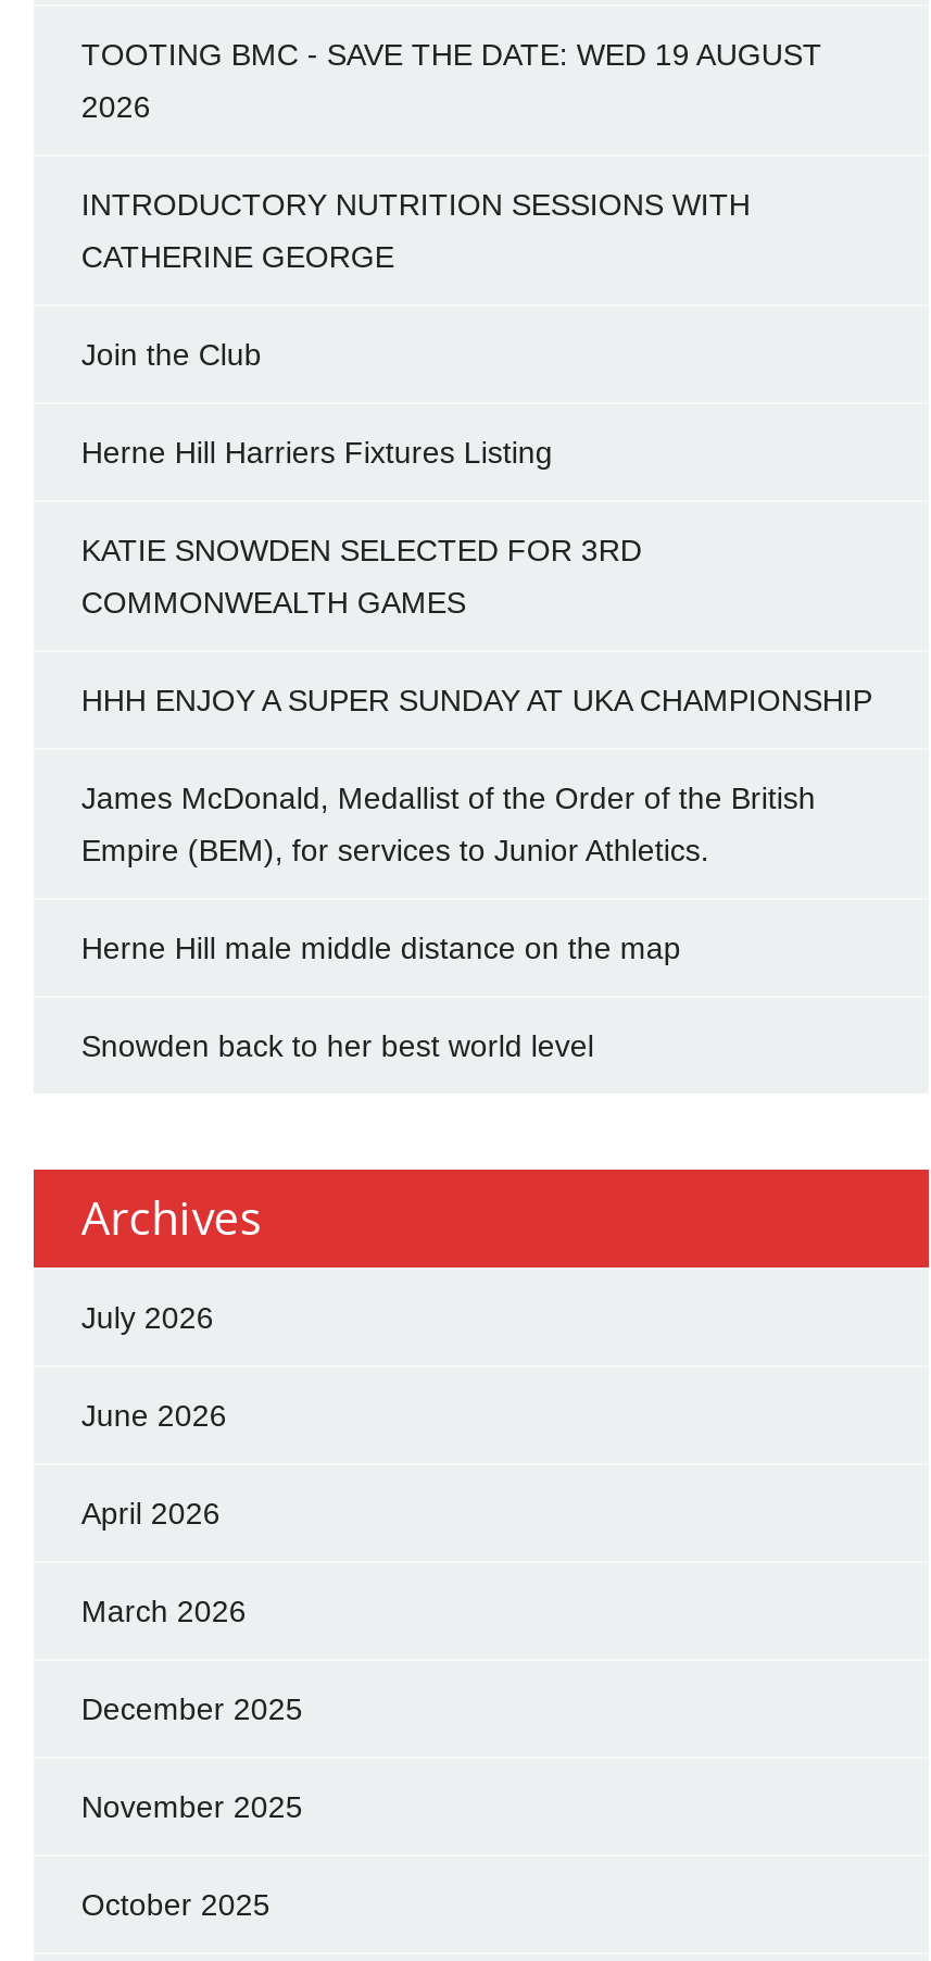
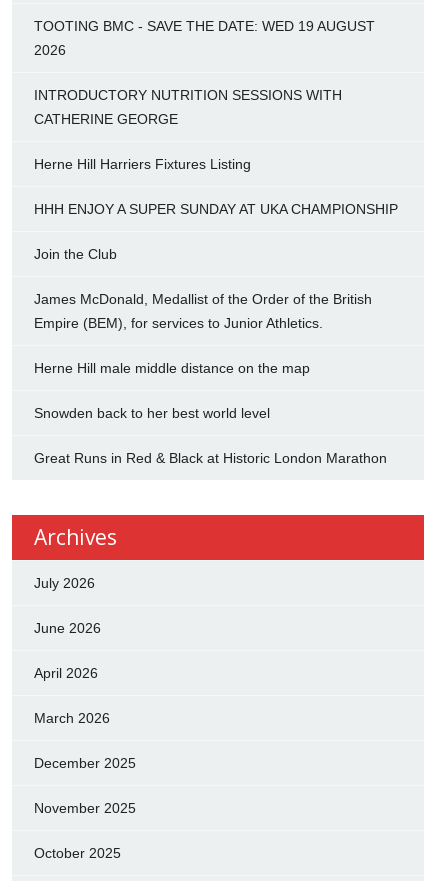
moved down: Join the Club

moved up: Herne Hill Harriers Fixtures Listing

- KATIE SNOWDEN SELECTED FOR 3RD
- COMMONWEALTH GAMES

moved up: HHH ENJOY A SUPER SUNDAY AT UKA CHAMPIONSHIP

moved up: James McDonald, Medallist of the Order of the British | Empire (BEM), for services to Junior Athletics. | Herne Hill male middle distance on the map | Snowden back to her best world level

+ Great Runs in Red & Black at Historic London Marathon
